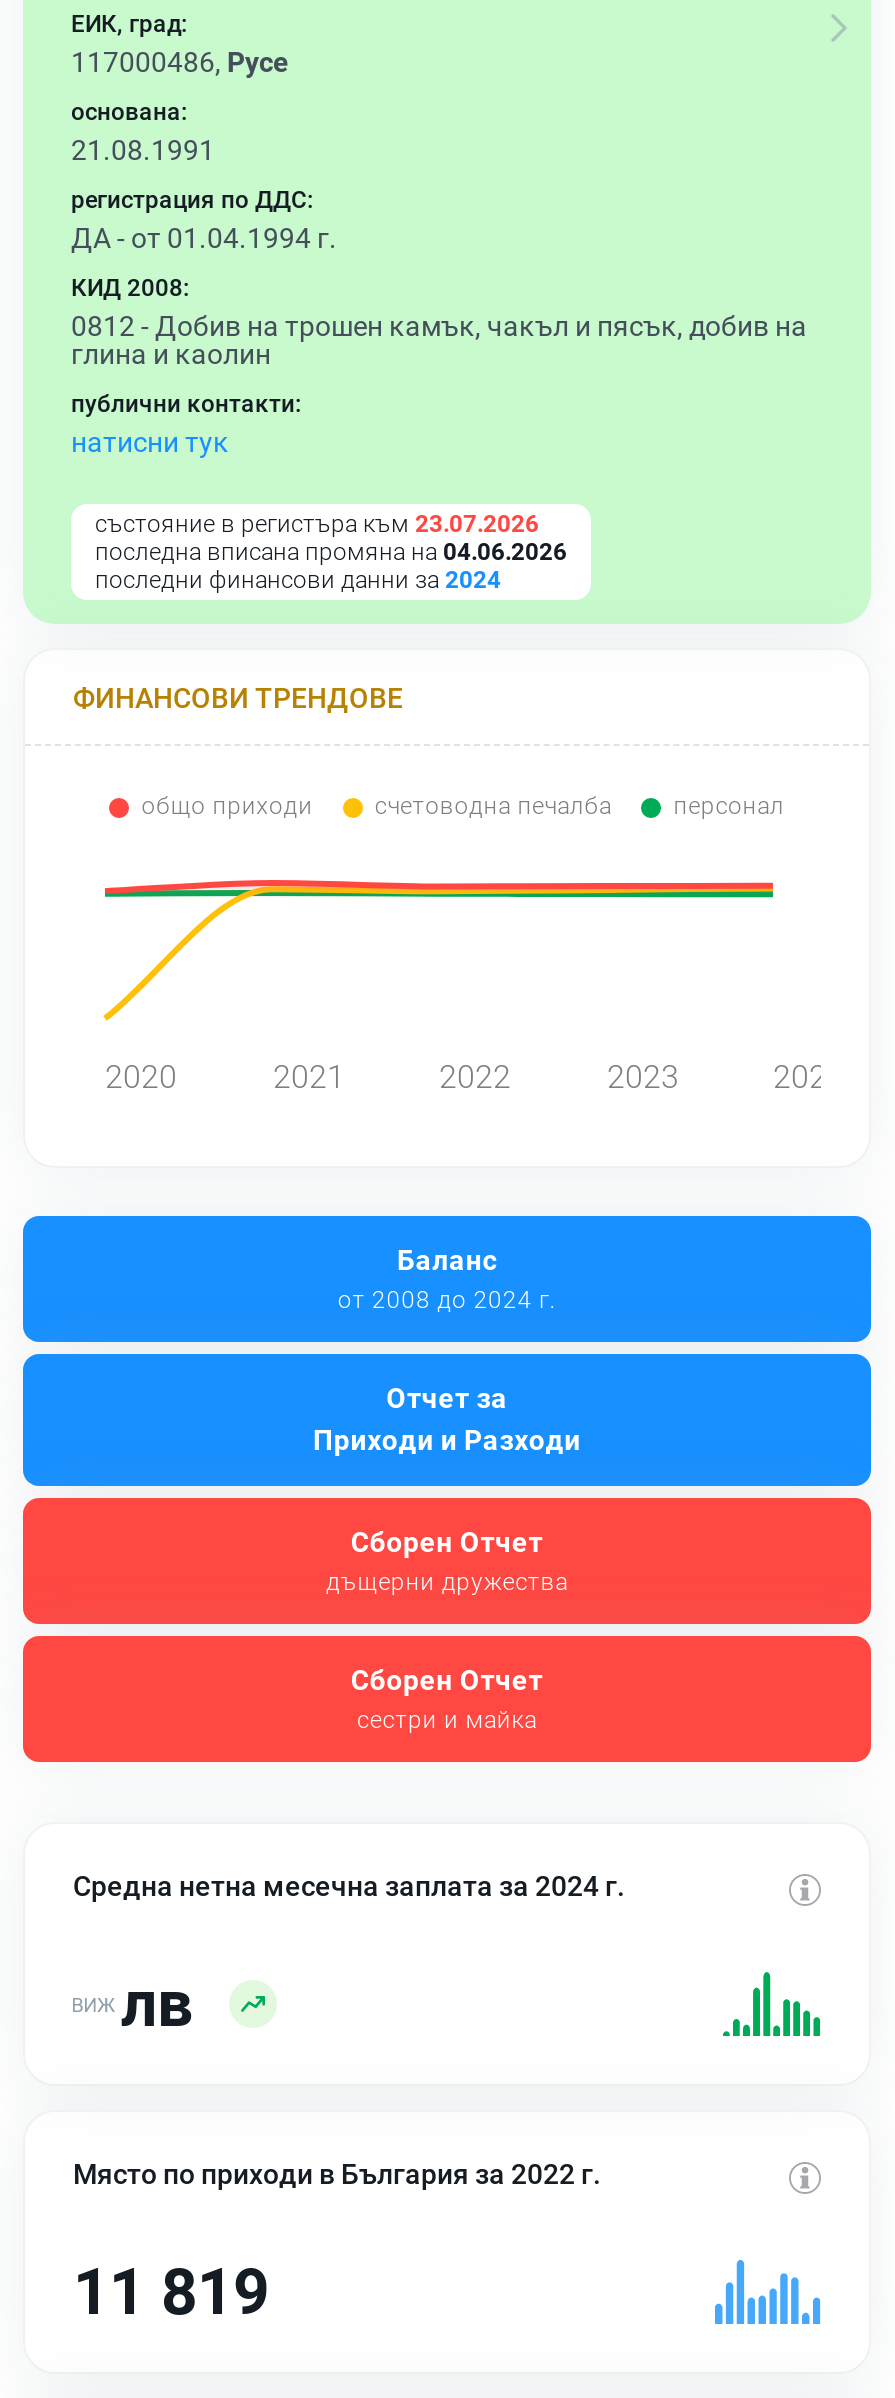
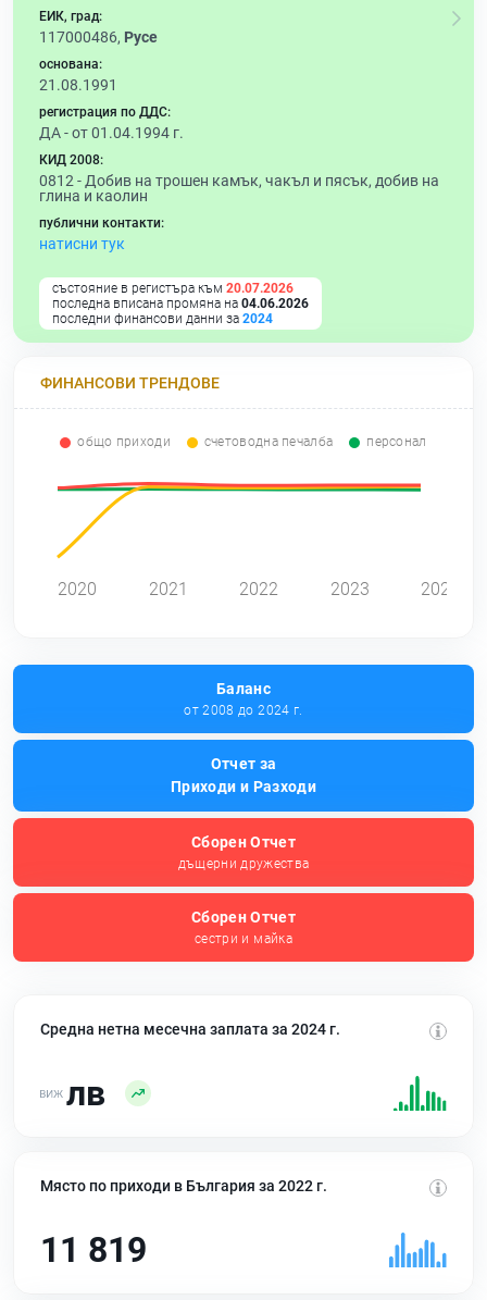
- състояние в регистъра към 23.07.2026
+ състояние в регистъра към 20.07.2026
